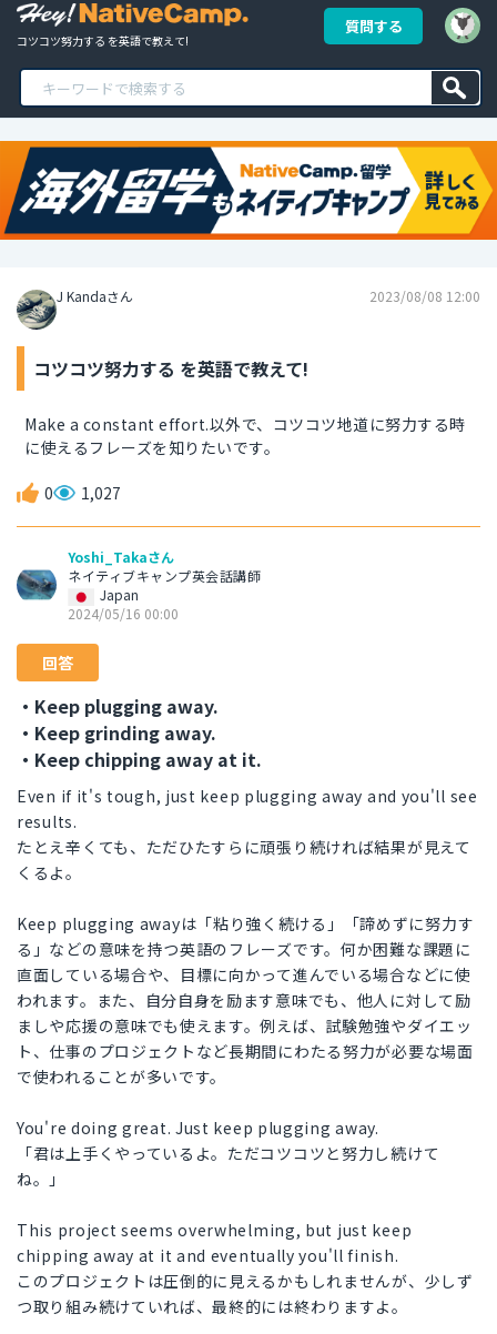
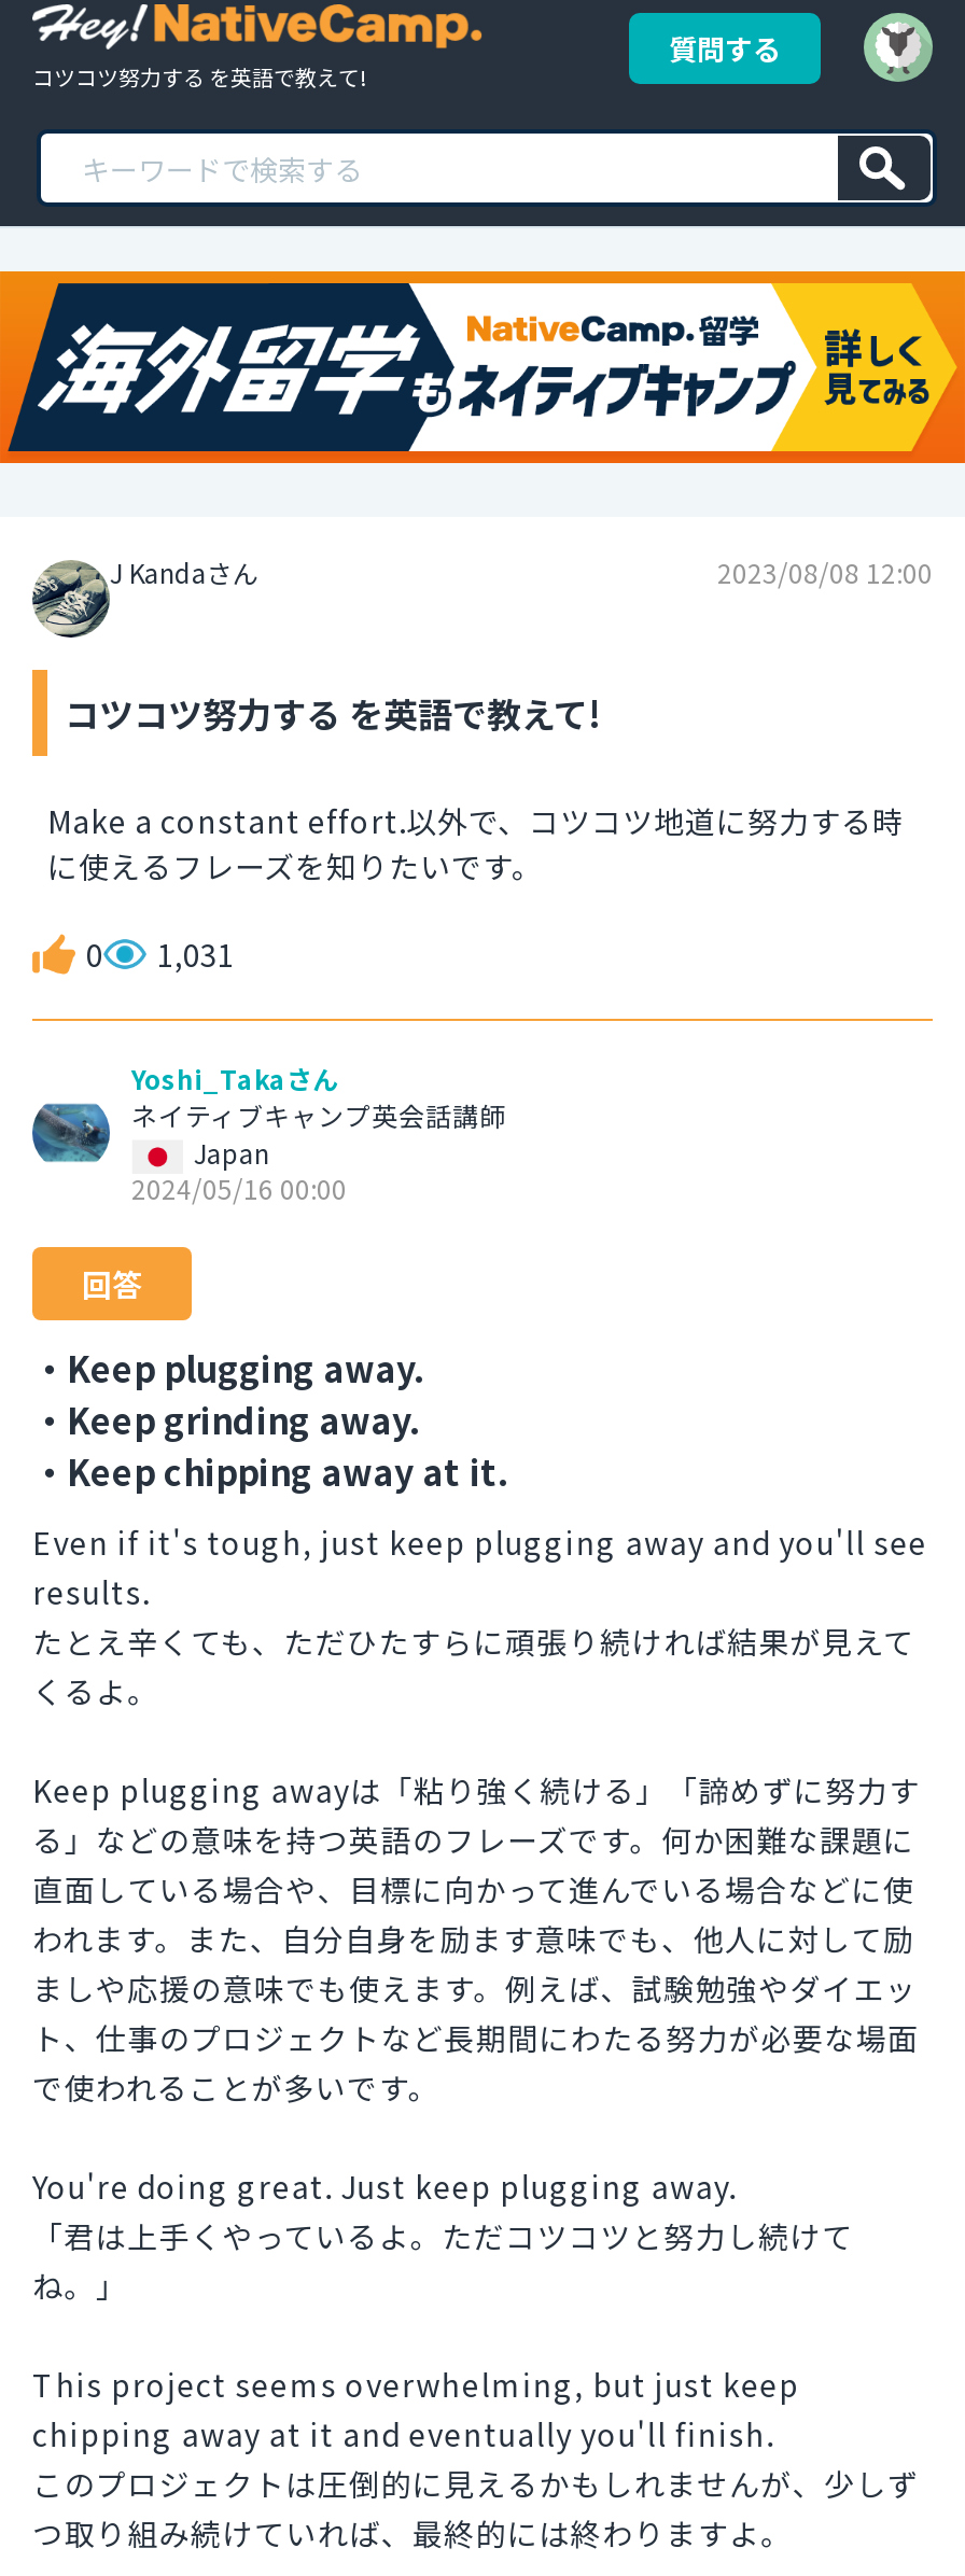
- 0 1,027
+ 0 1,031
